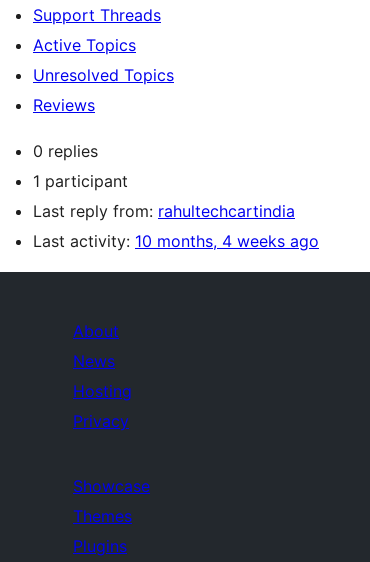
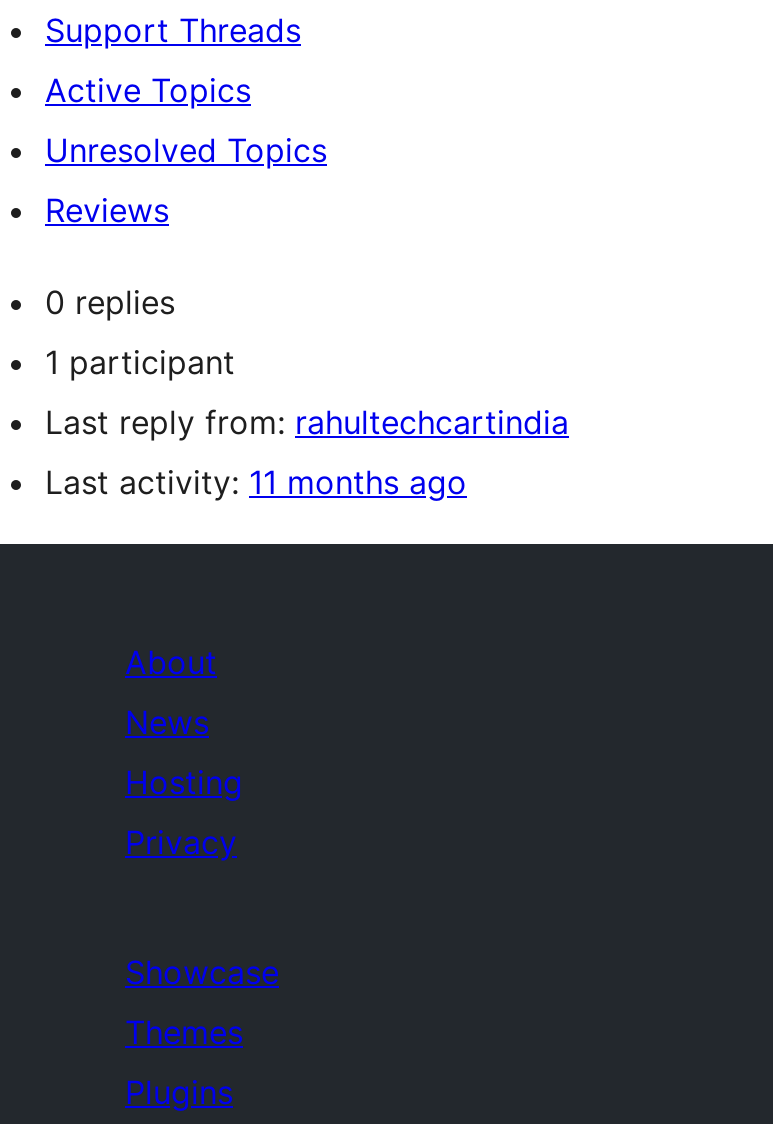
- Last activity: 10 months, 4 weeks ago
+ Last activity: 11 months ago
